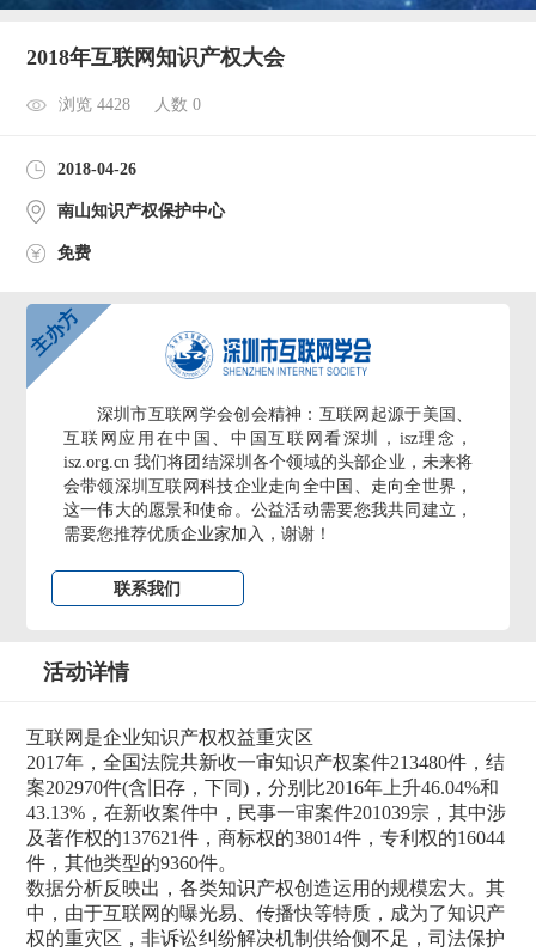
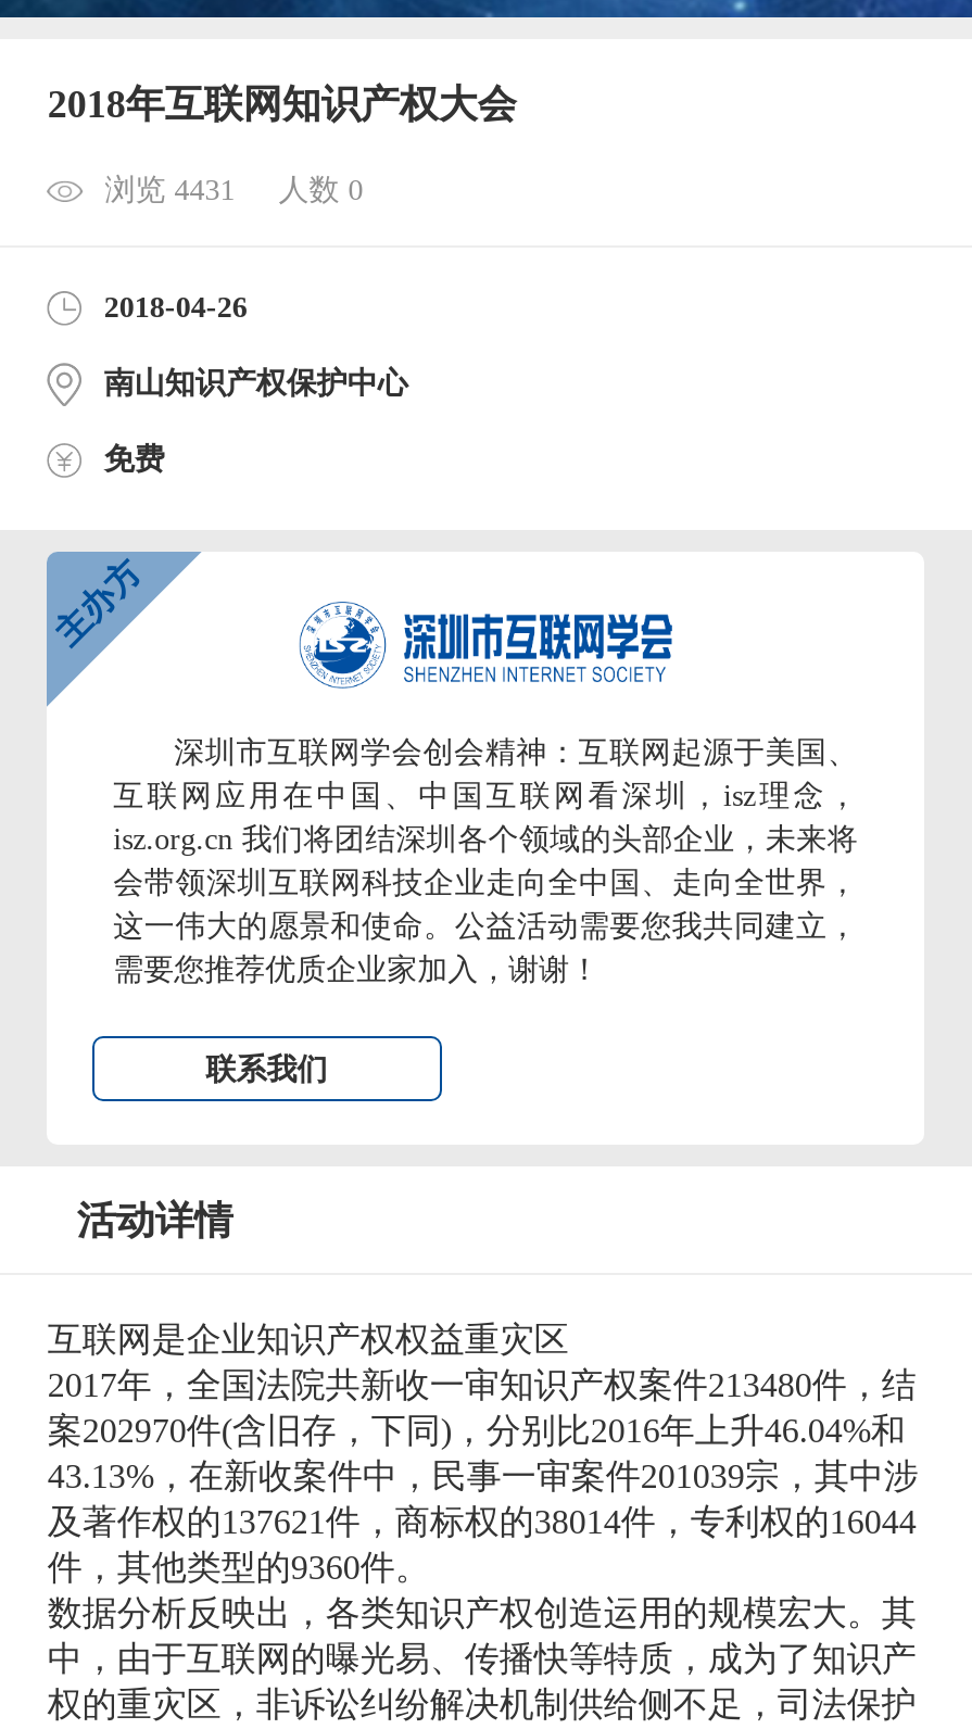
- 浏览 4428 人数 0
+ 浏览 4431 人数 0
